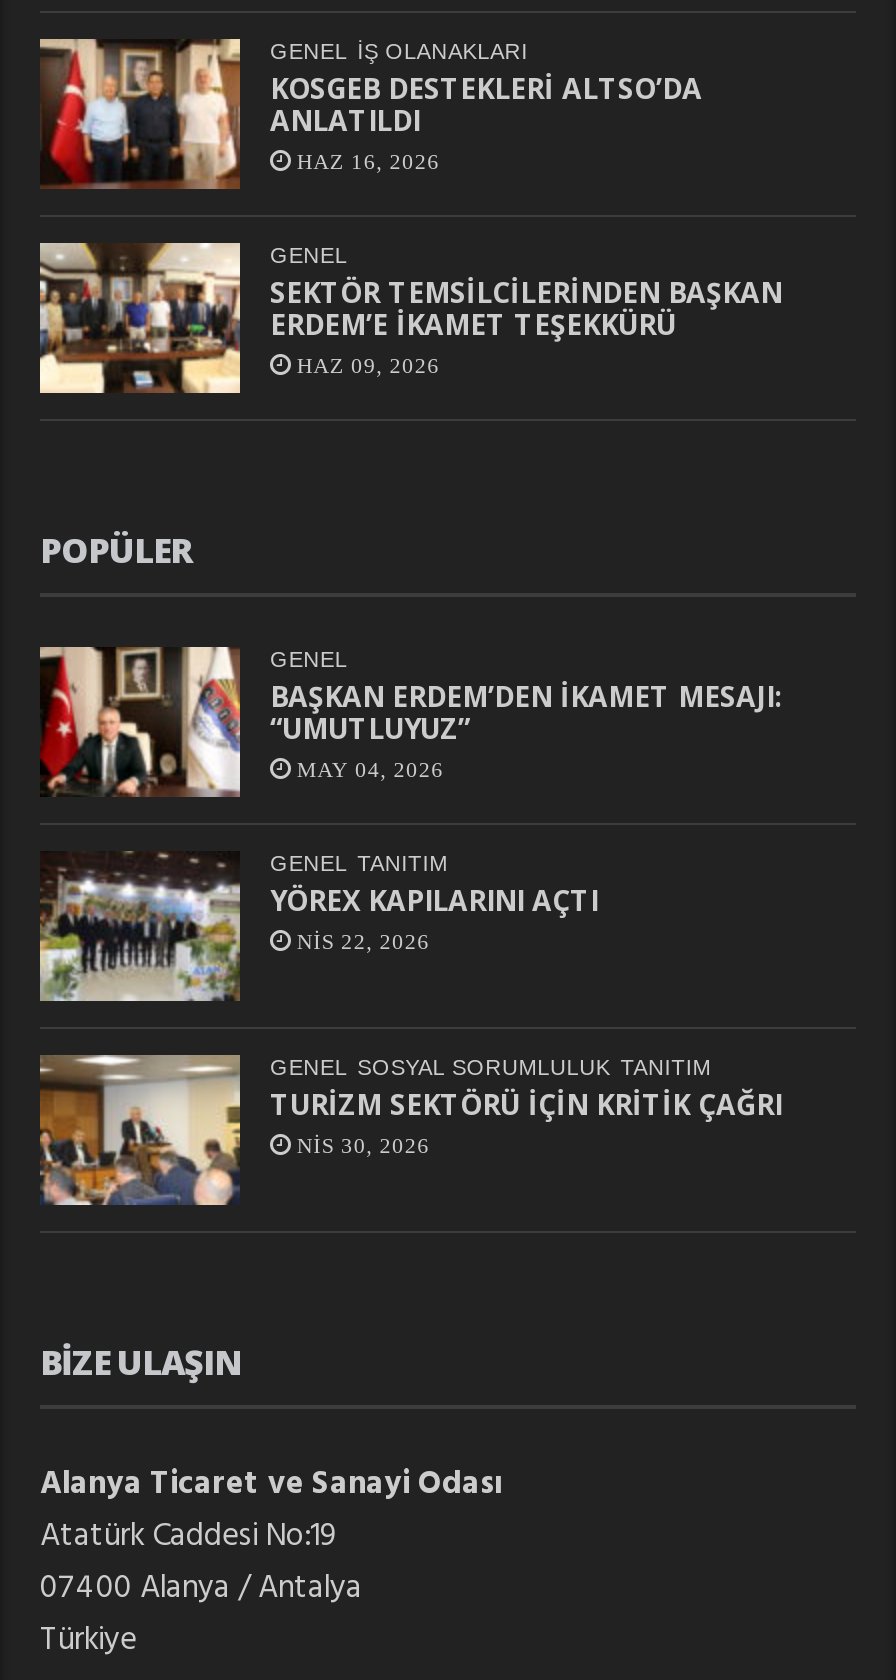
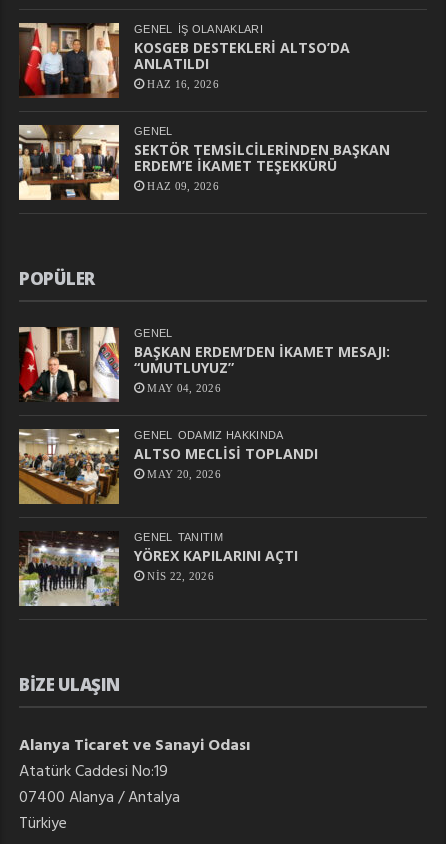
+ [image]
+ GENEL ODAMIZ HAKKINDA
+ ALTSO MECLİSİ TOPLANDI
+ MAY 20, 2026

moved down: [image] | GENEL TANITIM | YÖREX KAPILARINI AÇTI | NIS 22, 2026

- [image]
- GENEL SOSYAL SORUMLULUK TANITIM
- TURİZM SEKTÖRÜ İÇİN KRİTİK ÇAĞRI
- NIS 30, 2026
